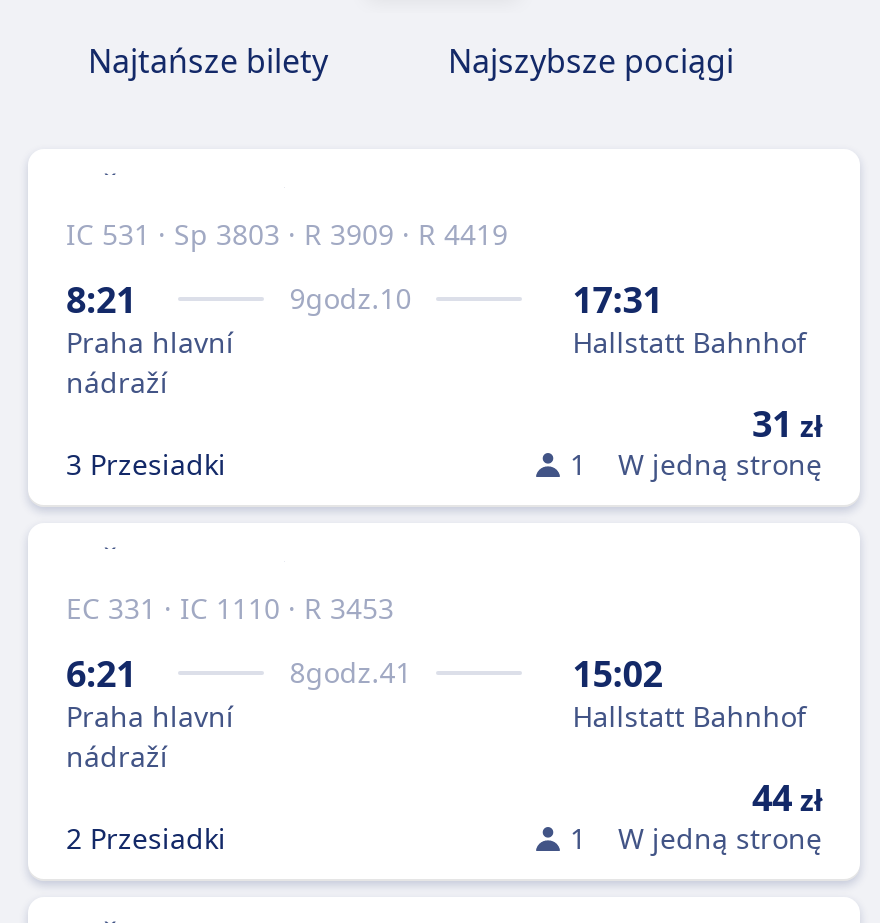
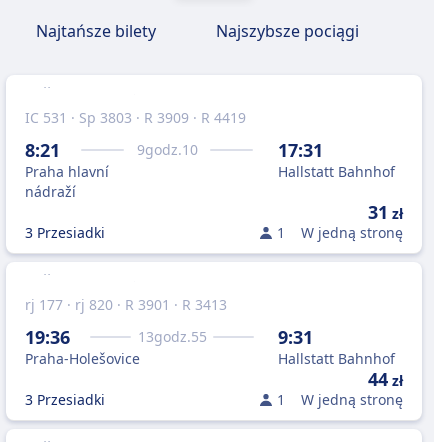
- EC 331 · IC 1110 · R 3453
+ rj 177 · rj 820 · R 3901 · R 3413

- 6:21
- 8godz.41
- Praha hlavní
- nádraží
+ 19:36
+ 13godz.55
+ Praha-Holešovice

- 15:02
+ 9:31

- 2 Przesiadki
+ 3 Przesiadki
